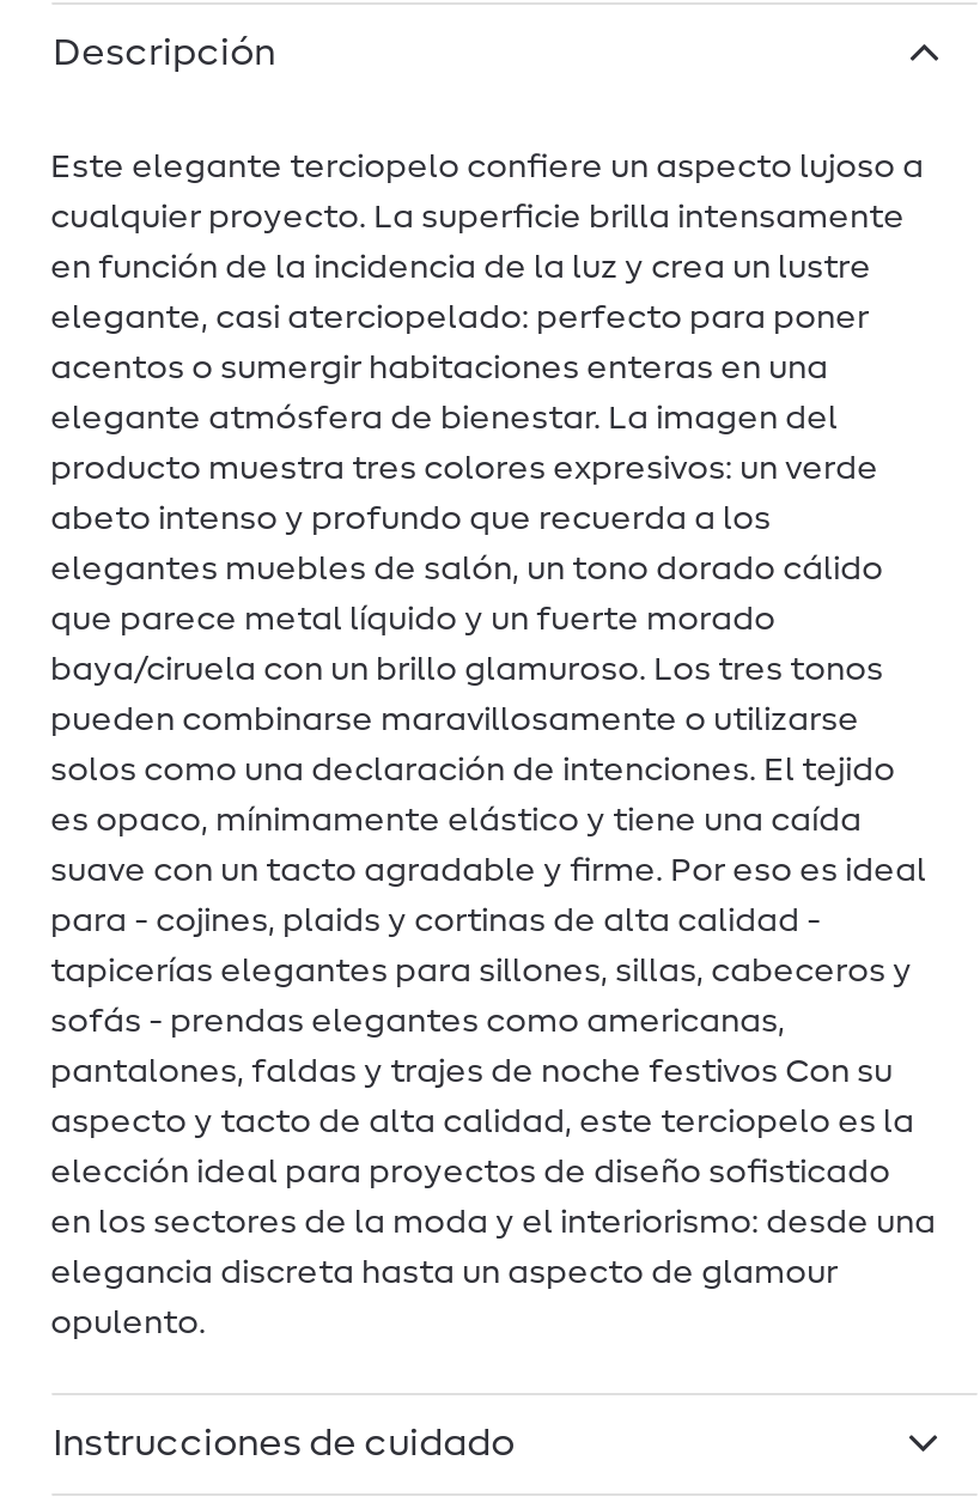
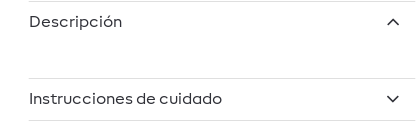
- Este elegante terciopelo confiere un aspecto lujoso a
- cualquier proyecto. La superficie brilla intensamente
- en función de la incidencia de la luz y crea un lustre
- elegante, casi aterciopelado: perfecto para poner
- acentos o sumergir habitaciones enteras en una
- elegante atmósfera de bienestar. La imagen del
- producto muestra tres colores expresivos: un verde
- abeto intenso y profundo que recuerda a los
- elegantes muebles de salón, un tono dorado cálido
- que parece metal líquido y un fuerte morado
- baya/ciruela con un brillo glamuroso. Los tres tonos
- pueden combinarse maravillosamente o utilizarse
- solos como una declaración de intenciones. El tejido
- es opaco, mínimamente elástico y tiene una caída
- suave con un tacto agradable y firme. Por eso es ideal
- para - cojines, plaids y cortinas de alta calidad -
- tapicerías elegantes para sillones, sillas, cabeceros y
- sofás - prendas elegantes como americanas,
- pantalones, faldas y trajes de noche festivos Con su
- aspecto y tacto de alta calidad, este terciopelo es la
- elección ideal para proyectos de diseño sofisticado
- en los sectores de la moda y el interiorismo: desde una
- elegancia discreta hasta un aspecto de glamour
- opulento.
